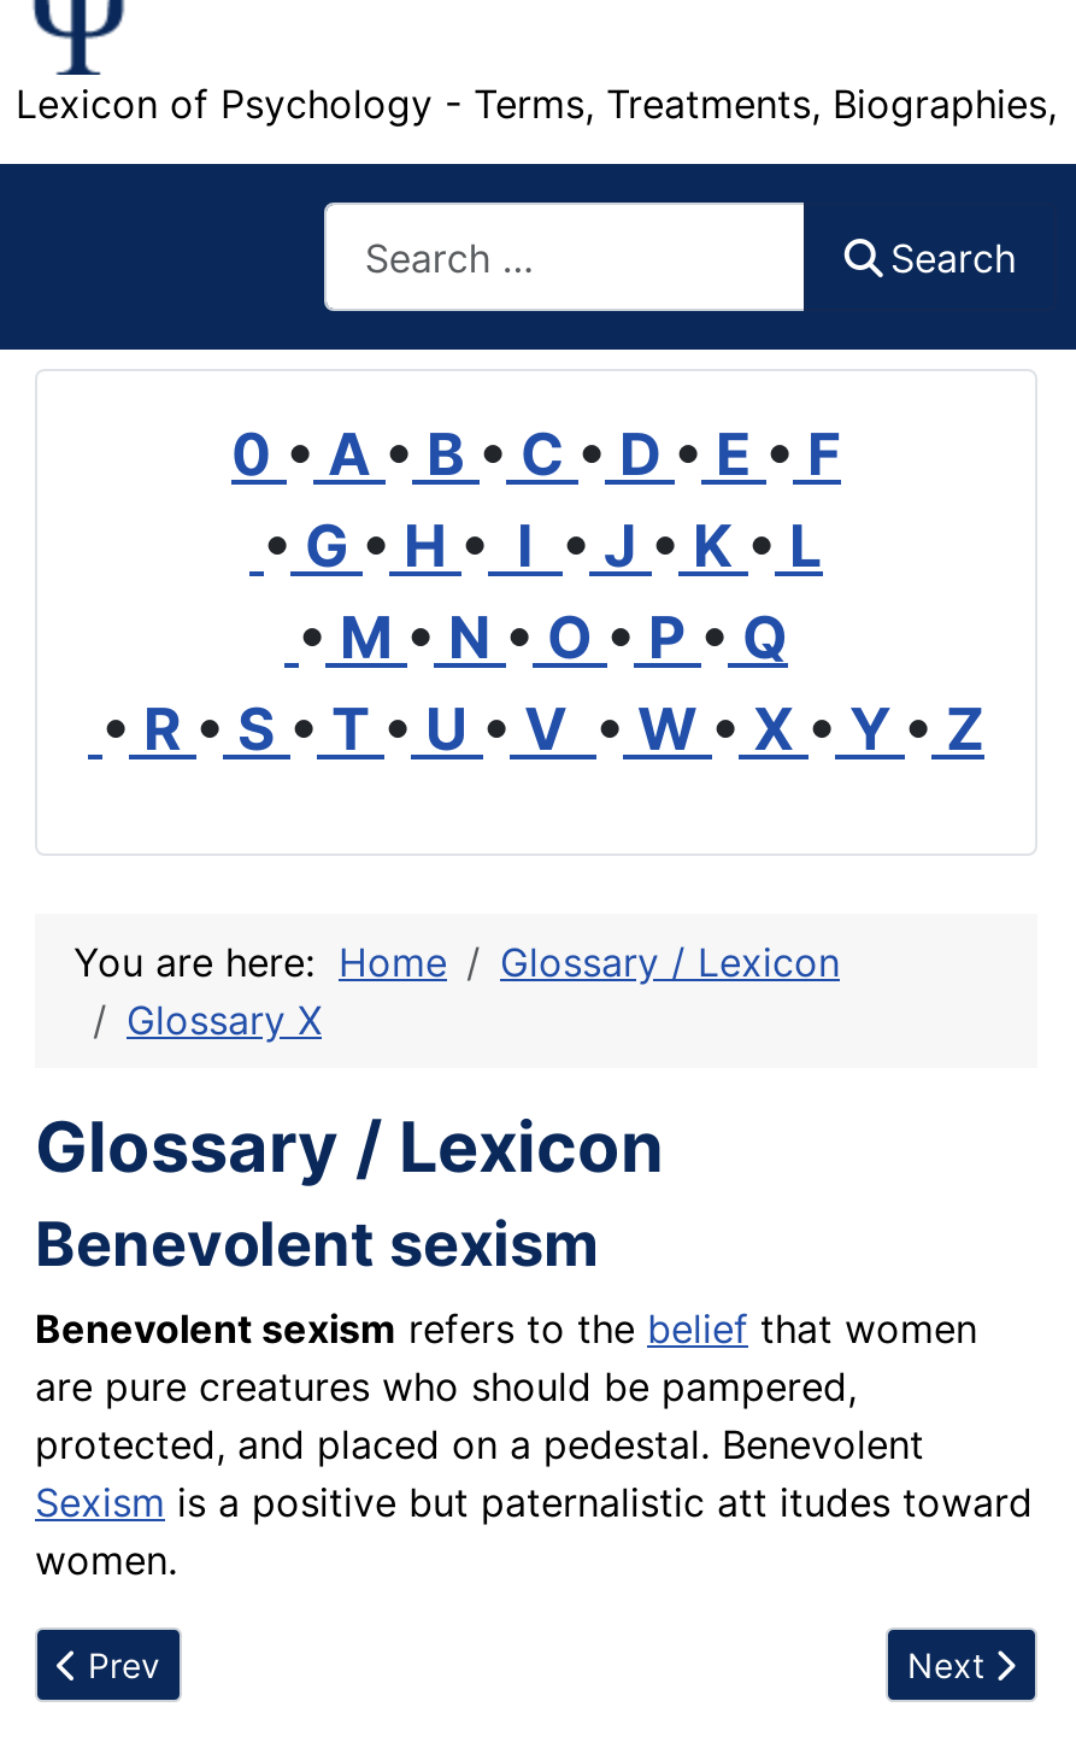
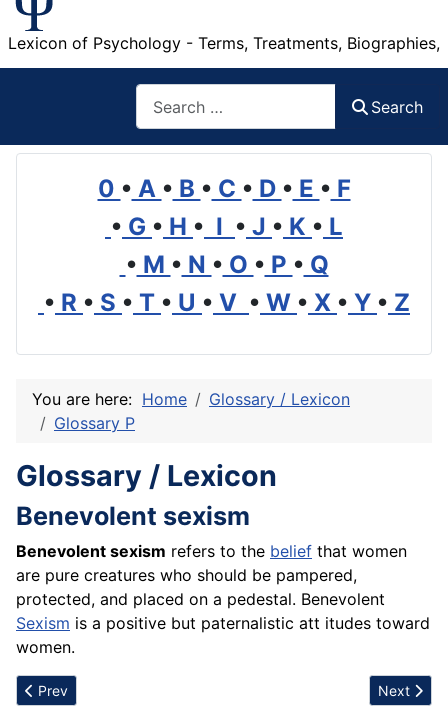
- Glossary X
+ Glossary P
